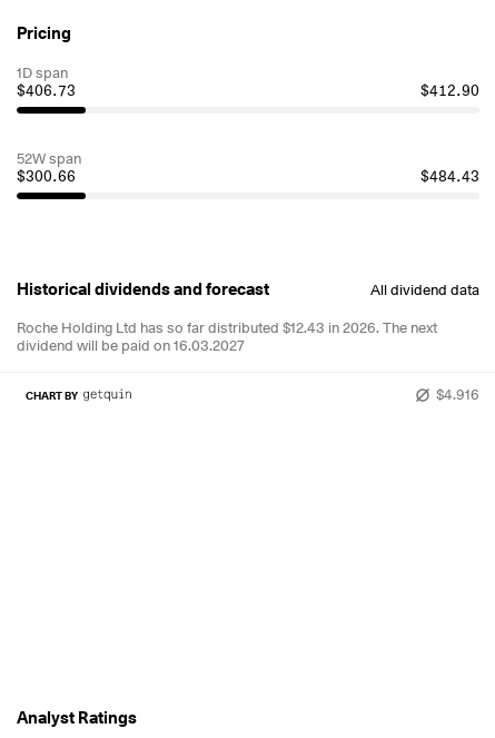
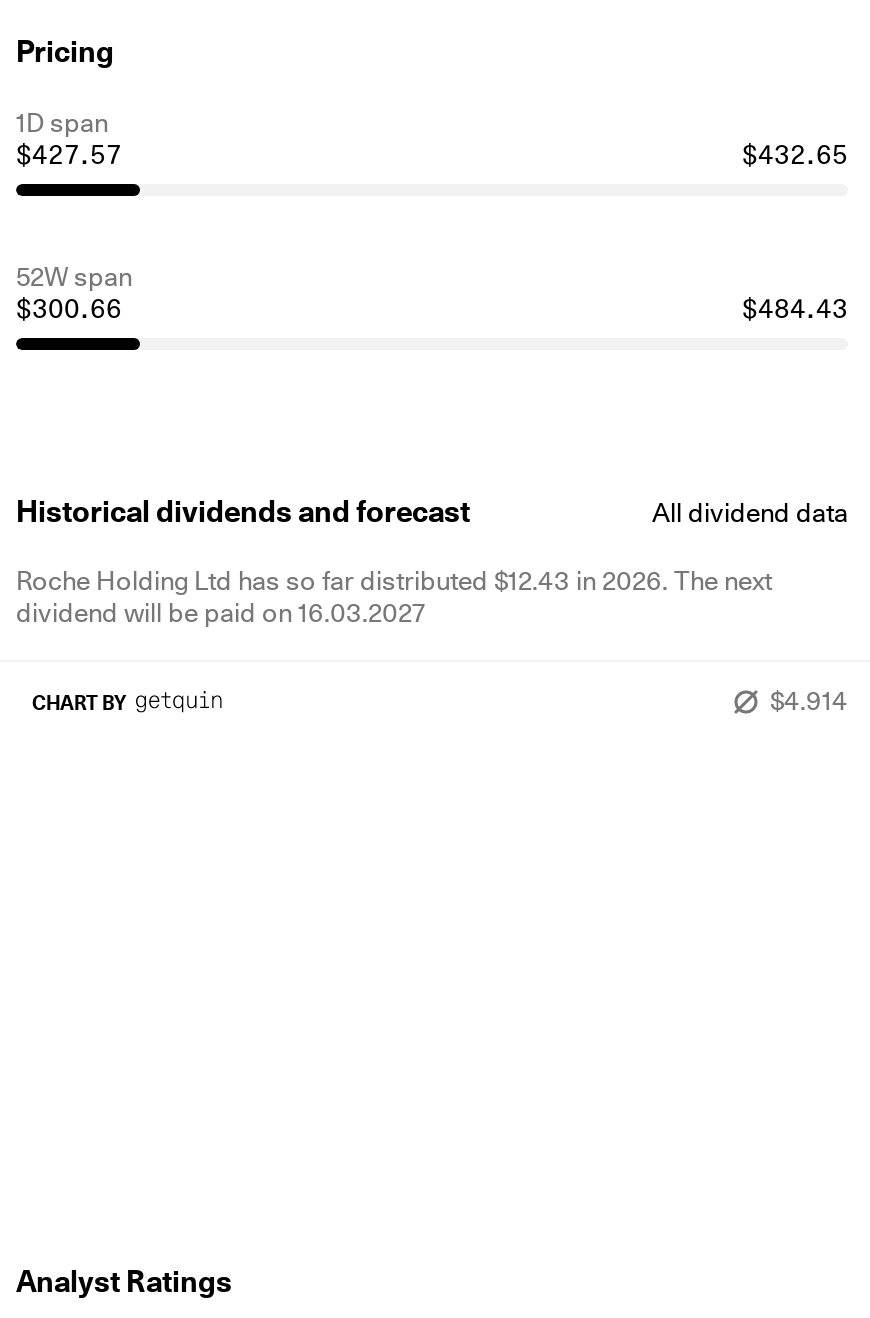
- $406.73
+ $427.57

- $412.90
+ $432.65

- $4.916
+ $4.914
